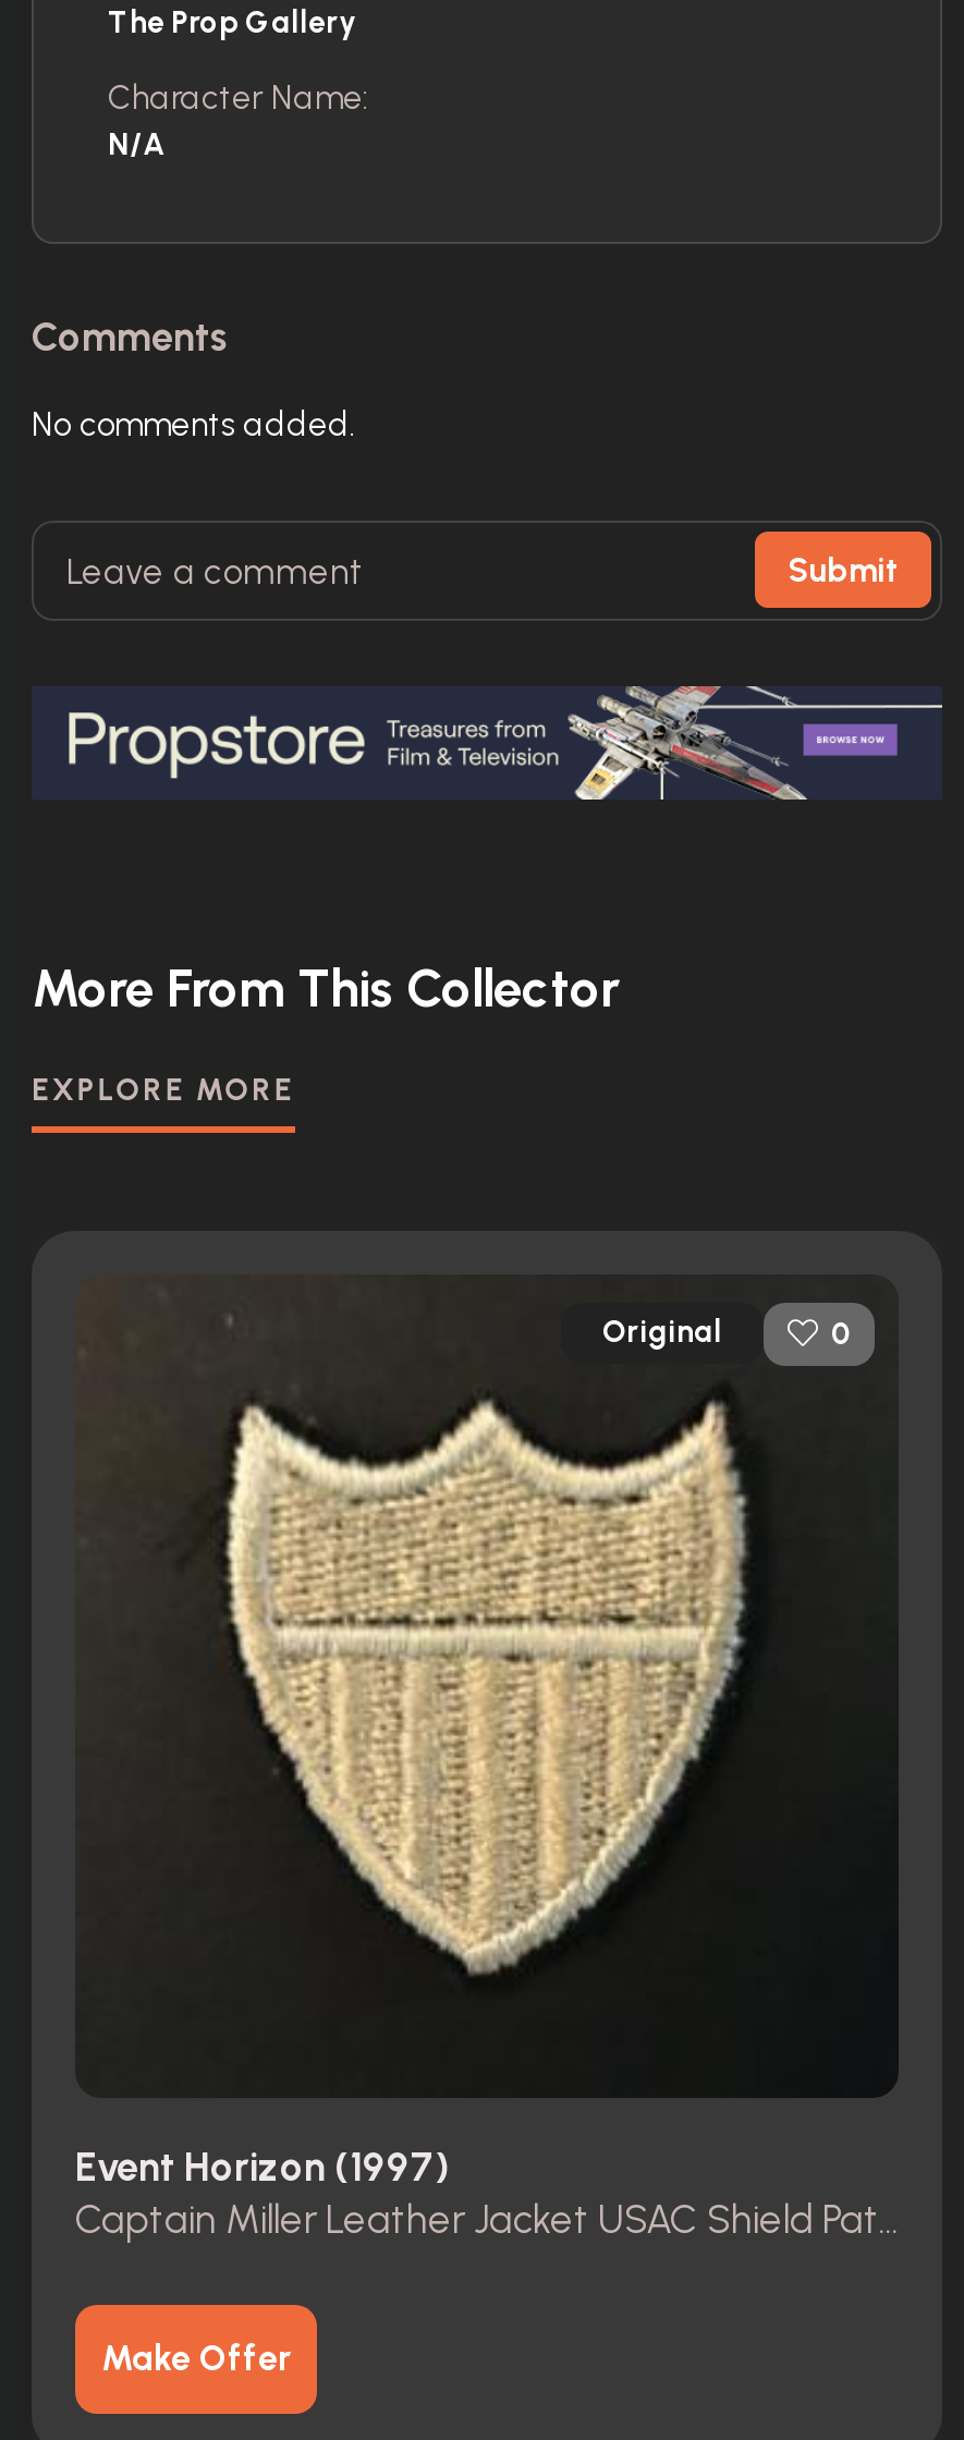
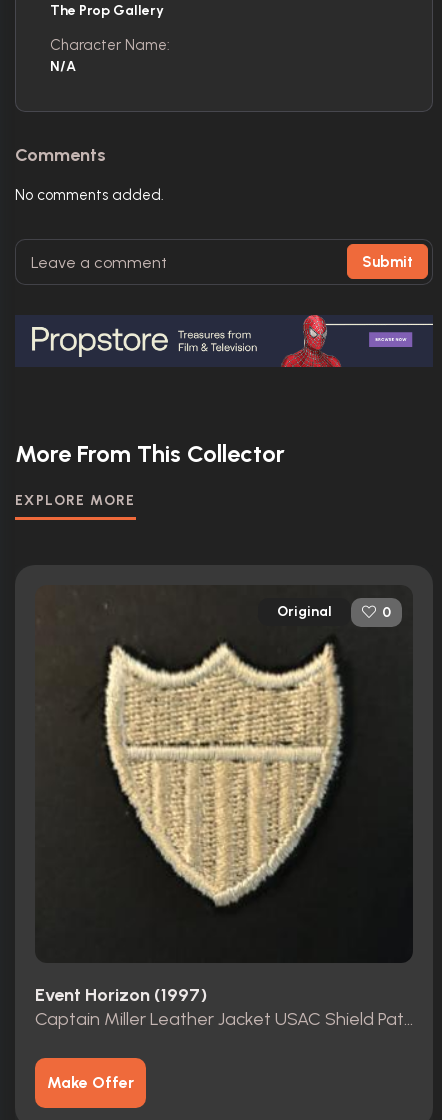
- [image]
+ [image]
